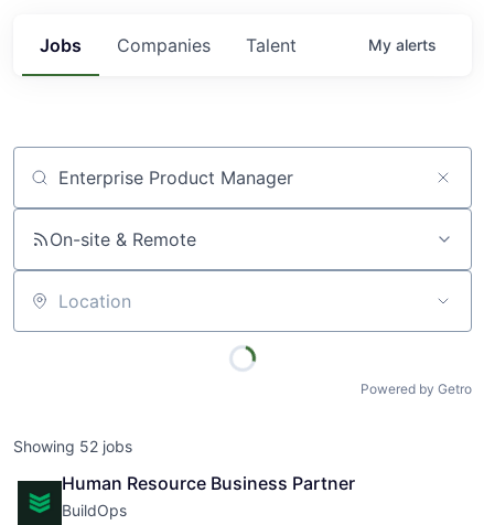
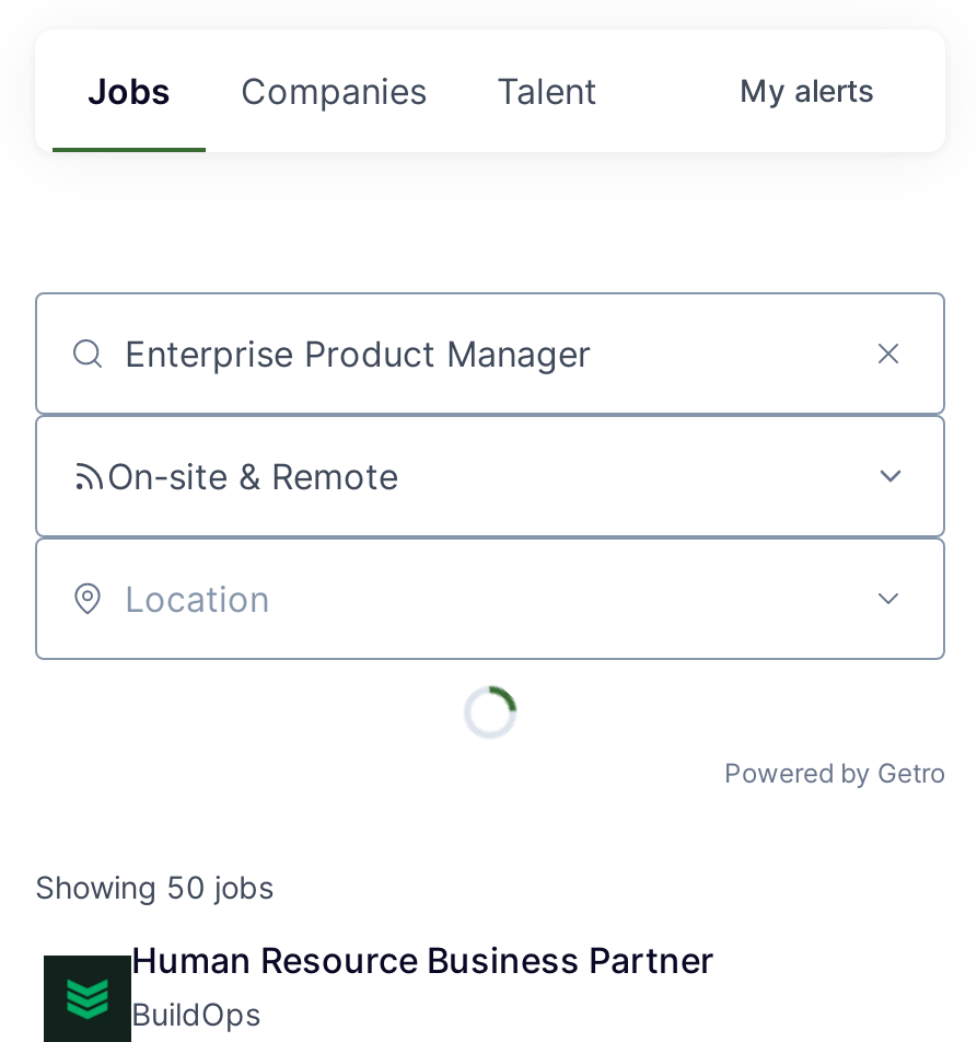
- Showing 52 jobs
+ Showing 50 jobs
